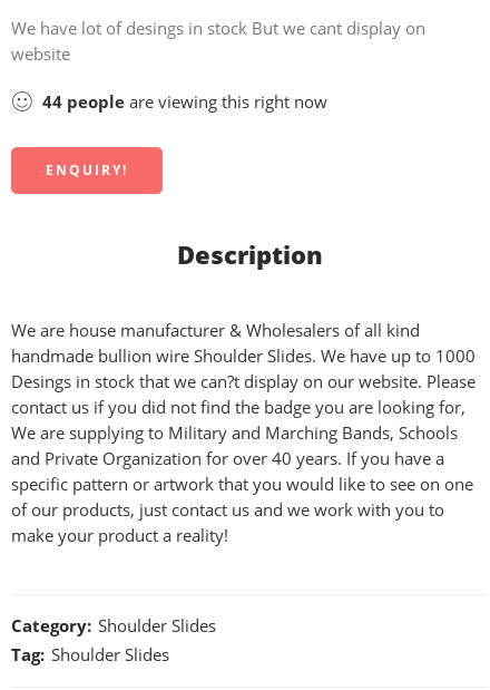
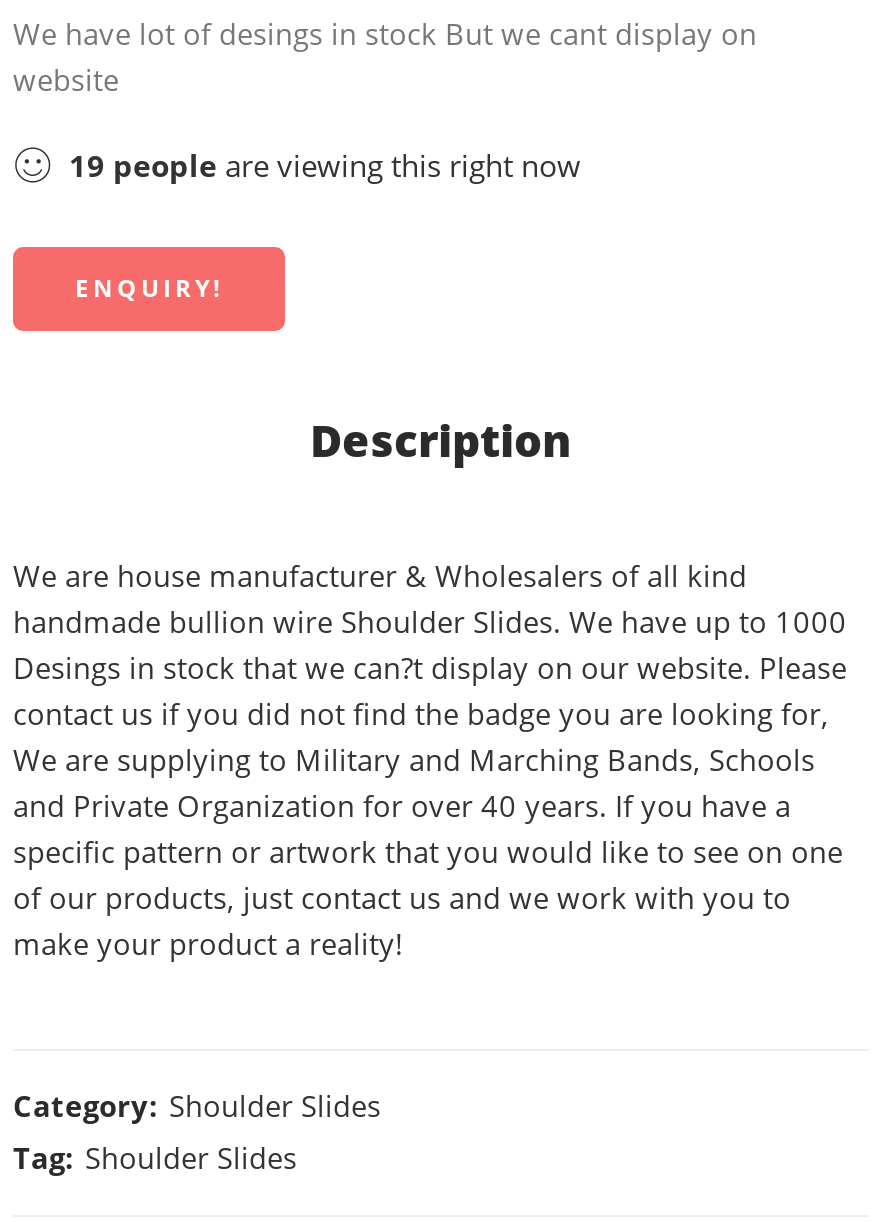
- 44 people are viewing this right now
+ 19 people are viewing this right now
